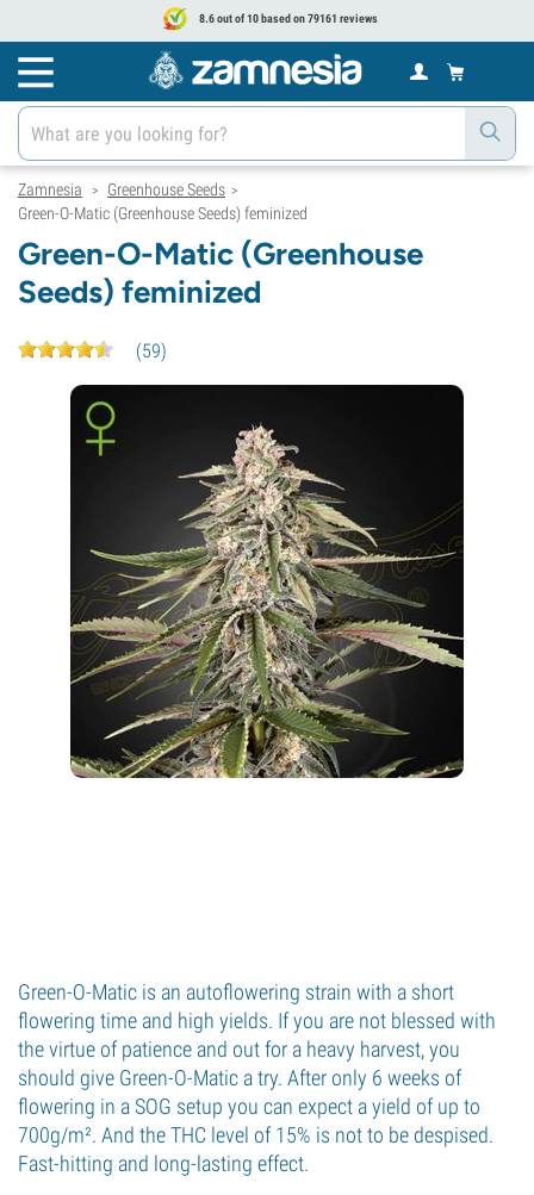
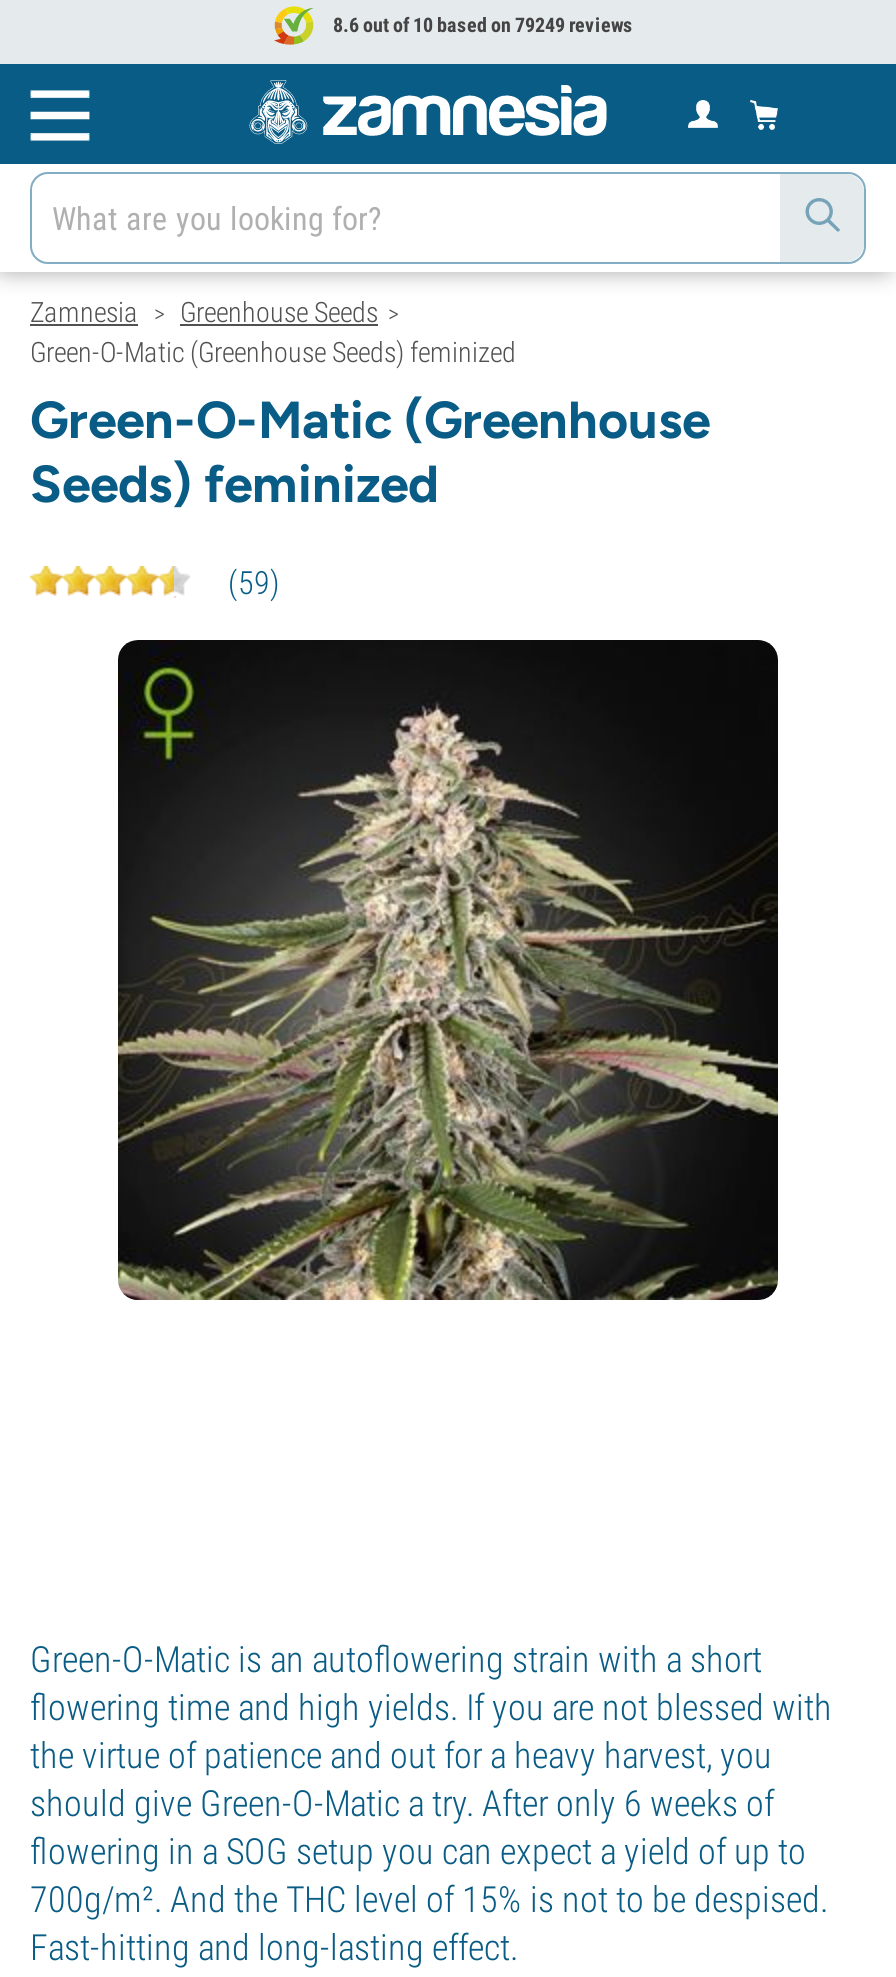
- 8.6 out of 10 based on 79161 reviews
+ 8.6 out of 10 based on 79249 reviews
